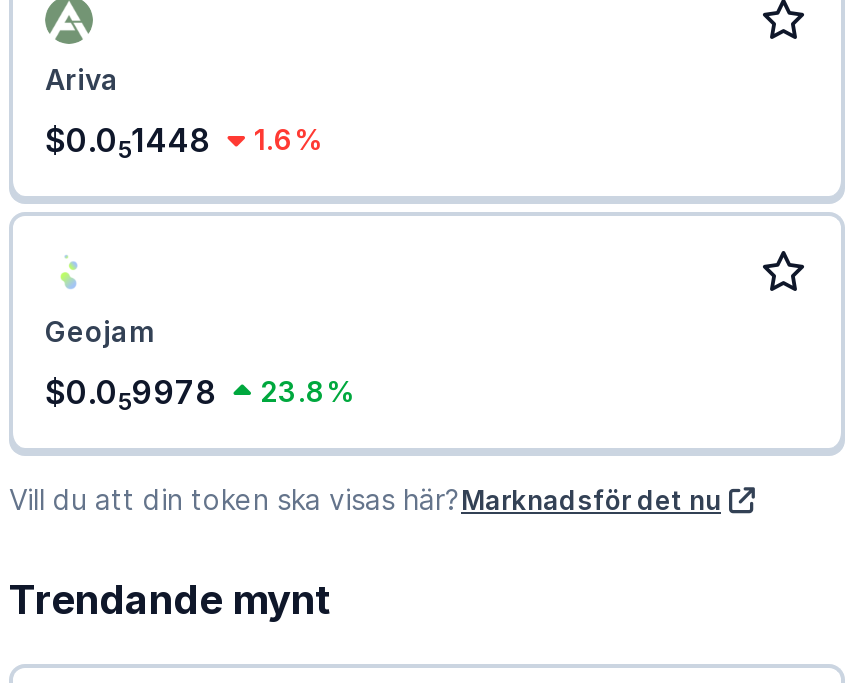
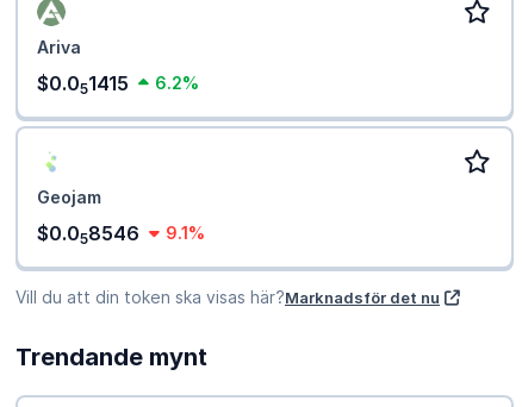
- $0.051448
+ $0.051415

- 1.6%
+ 6.2%

- $0.059978
+ $0.058546

- 23.8%
+ 9.1%
